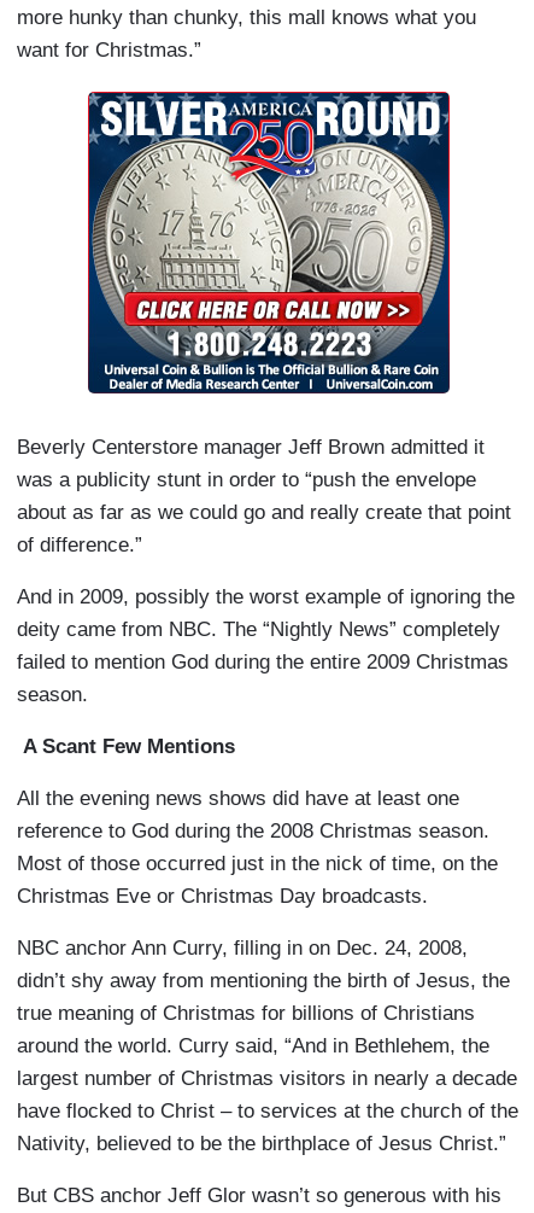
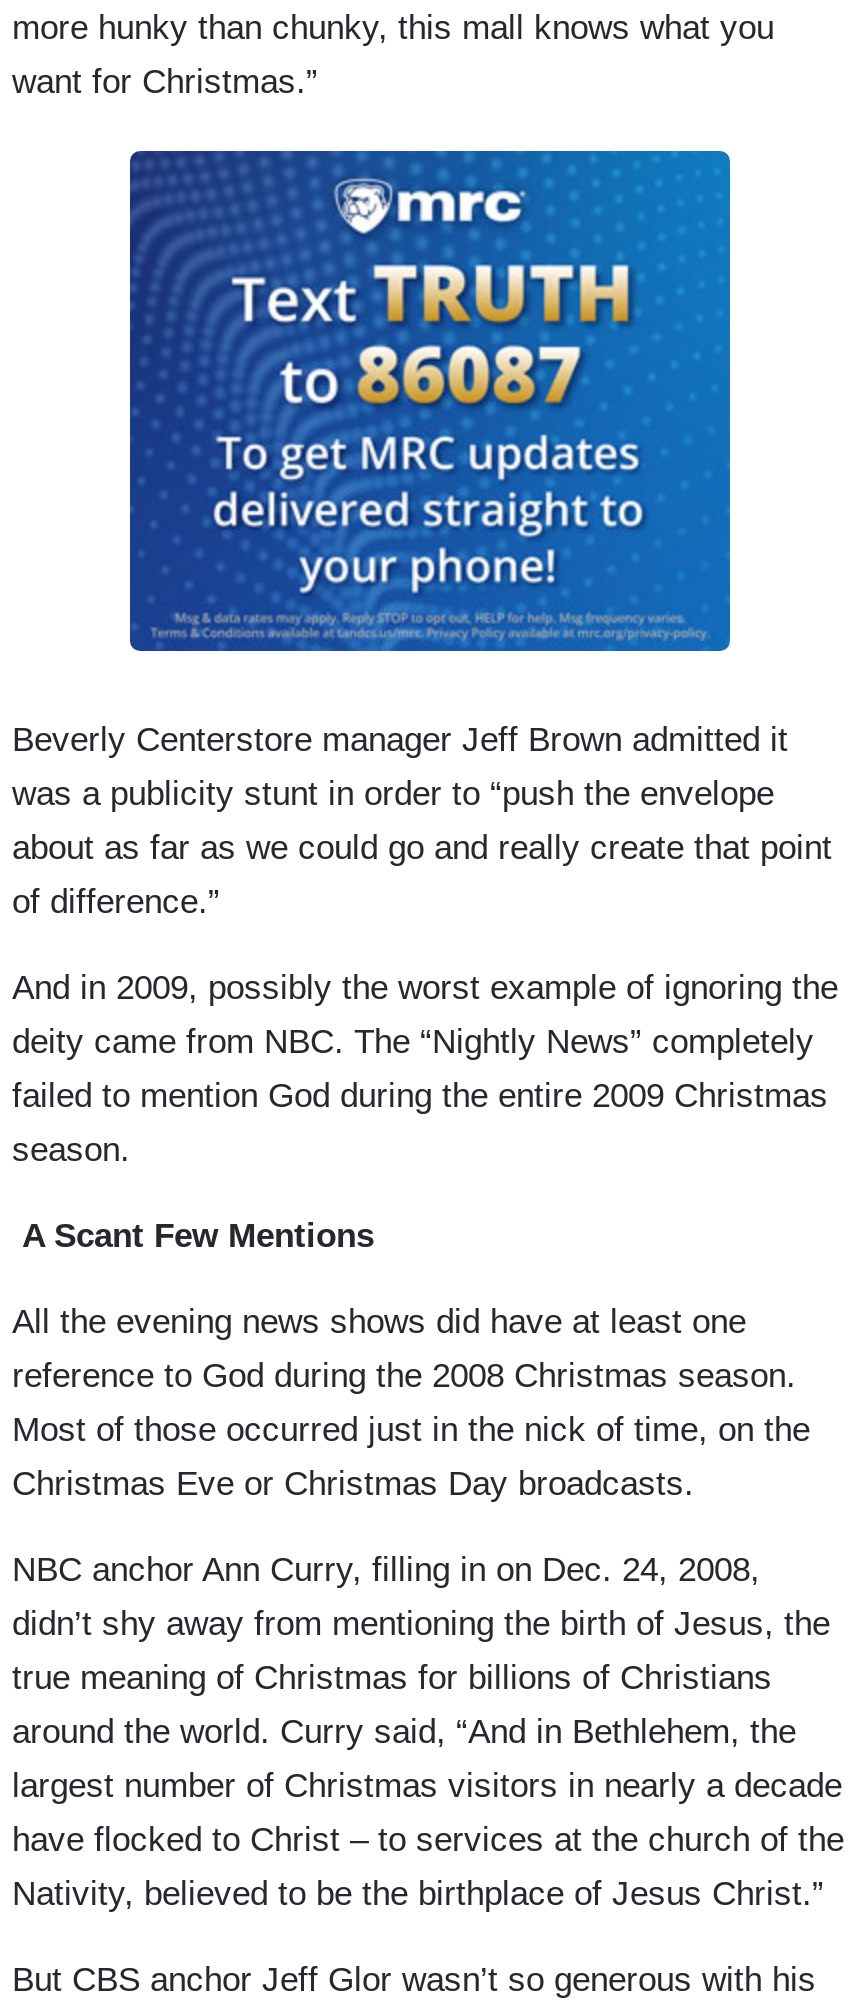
- [image]
+ [image]
